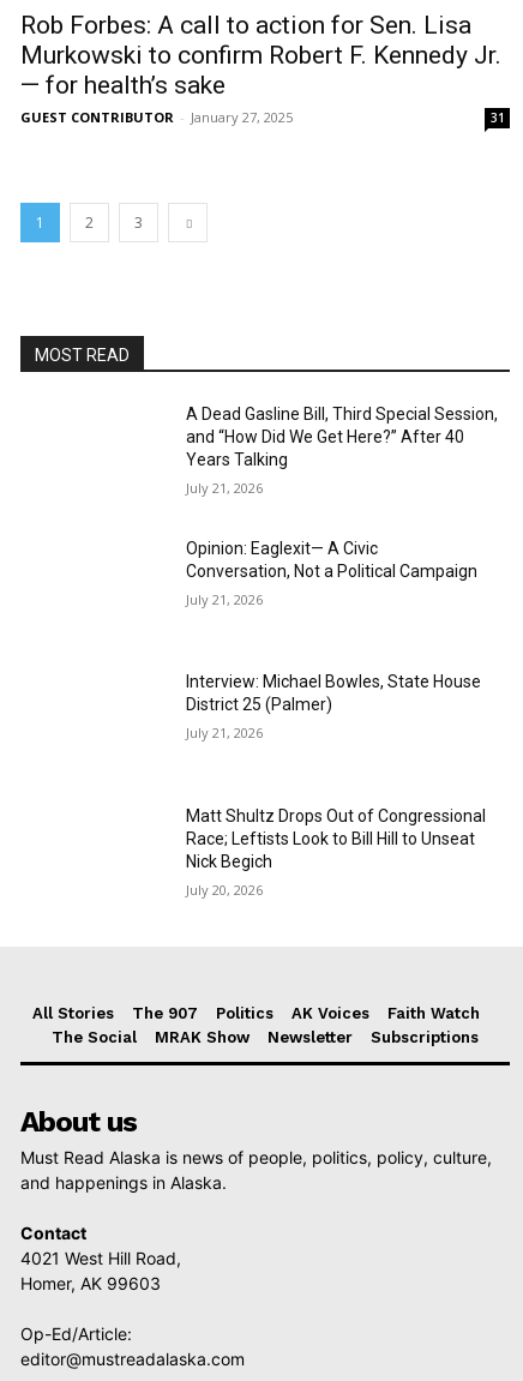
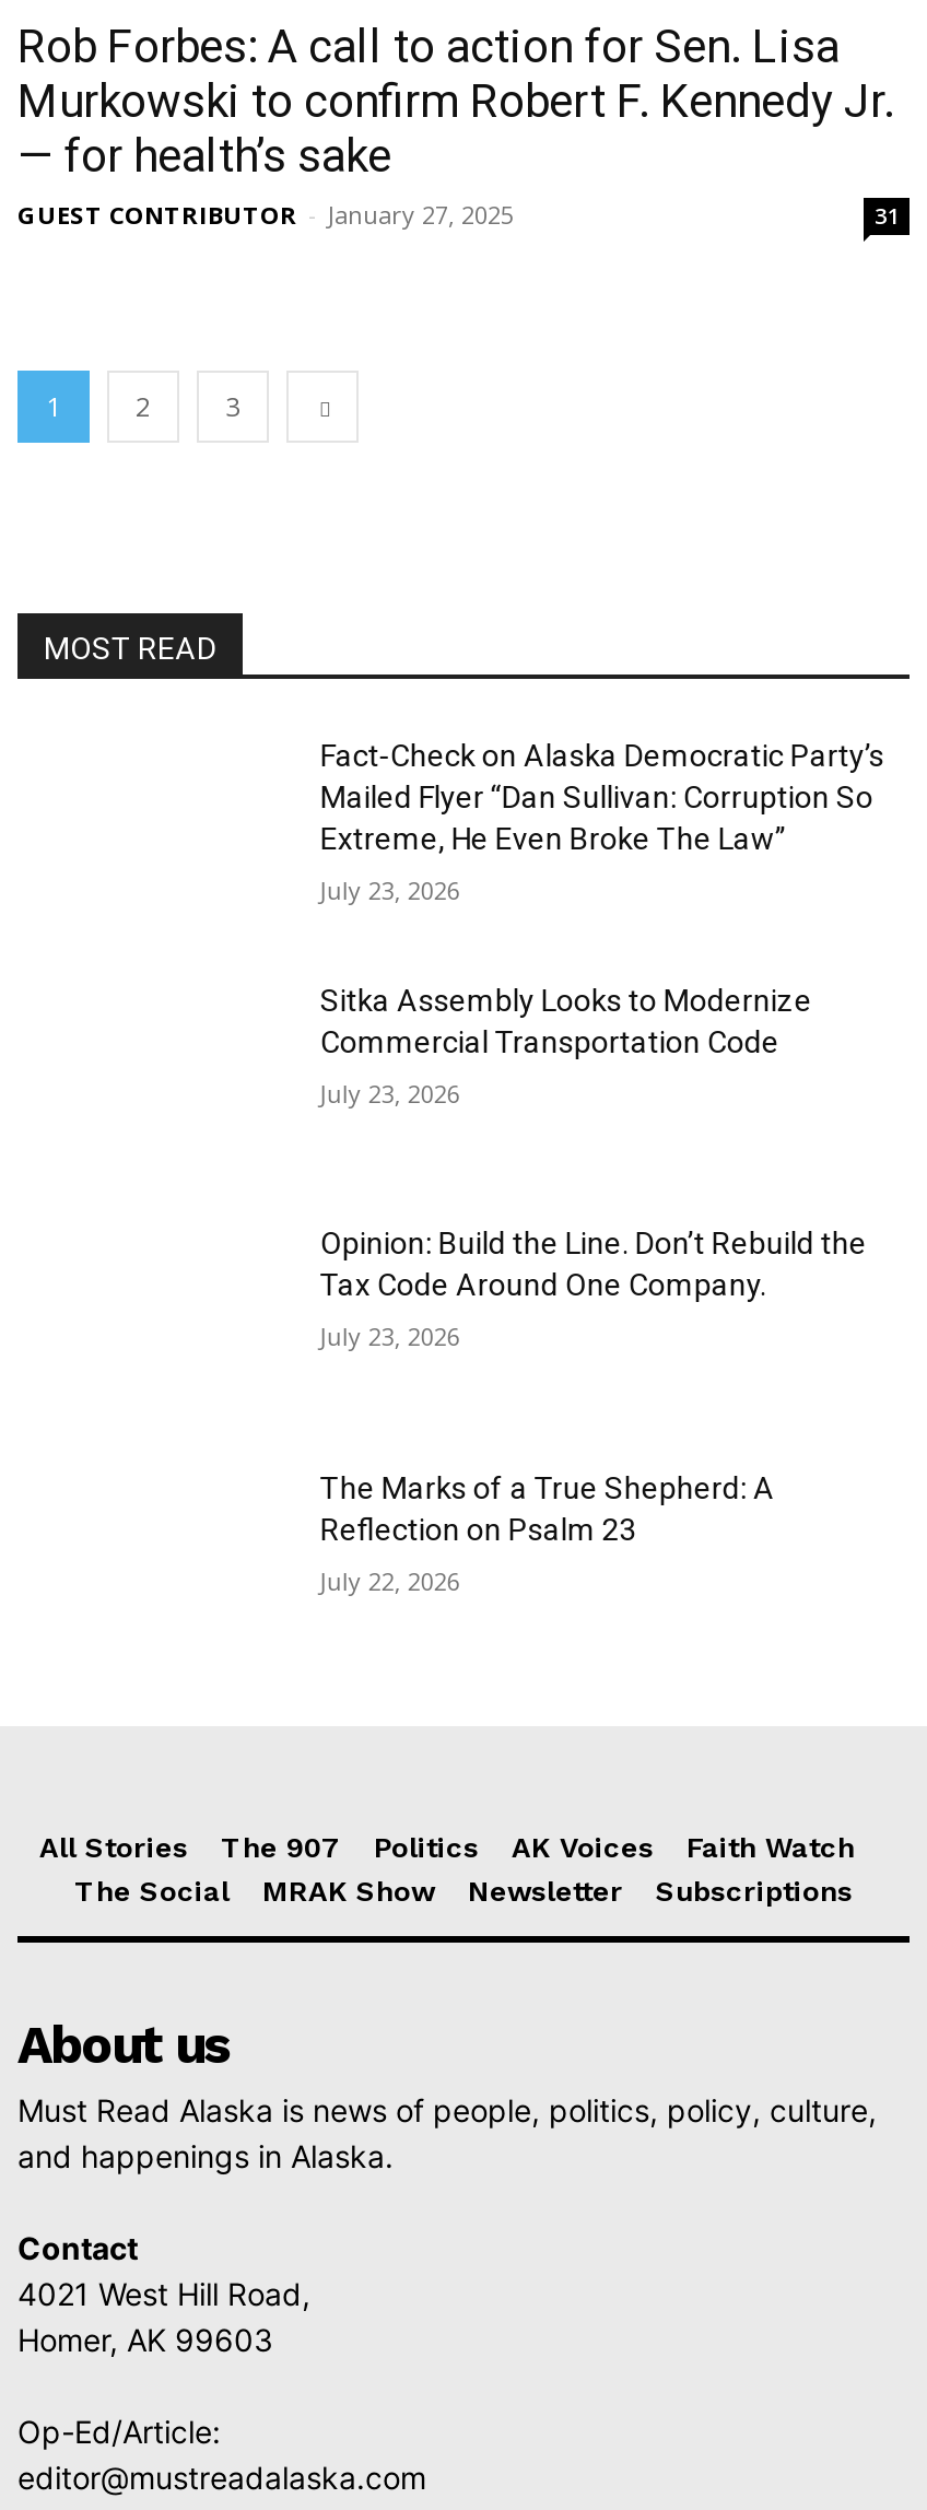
- A Dead Gasline Bill, Third Special Session,
- and “How Did We Get Here?” After 40
- Years Talking
+ Fact-Check on Alaska Democratic Party’s
+ Mailed Flyer “Dan Sullivan: Corruption So
+ Extreme, He Even Broke The Law”

- July 21, 2026
+ July 23, 2026

- Opinion: Eaglexit— A Civic
- Conversation, Not a Political Campaign
+ Sitka Assembly Looks to Modernize
+ Commercial Transportation Code

- July 21, 2026
+ July 23, 2026

- Interview: Michael Bowles, State House
- District 25 (Palmer)
+ Opinion: Build the Line. Don’t Rebuild the
+ Tax Code Around One Company.

- July 21, 2026
+ July 23, 2026

- Matt Shultz Drops Out of Congressional
- Race; Leftists Look to Bill Hill to Unseat
- Nick Begich
+ The Marks of a True Shepherd: A
+ Reflection on Psalm 23

- July 20, 2026
+ July 22, 2026
